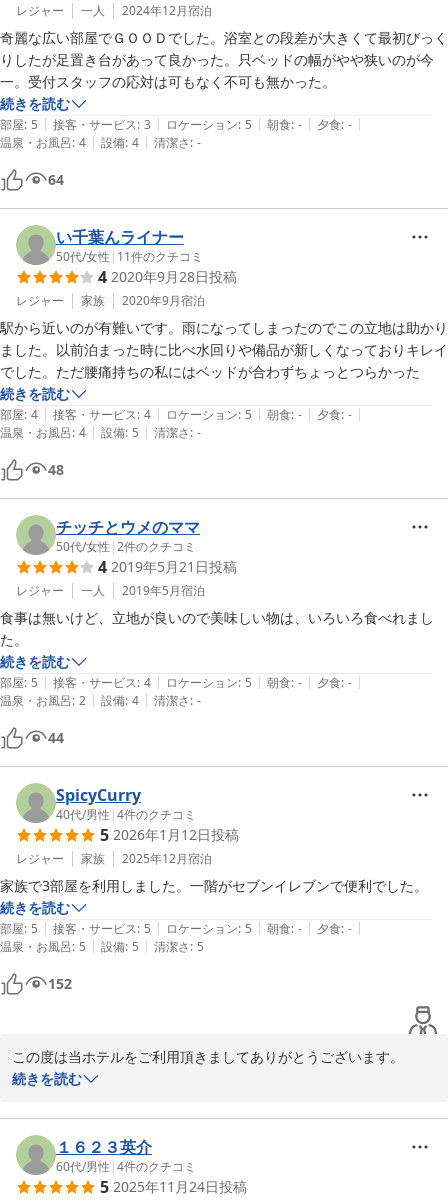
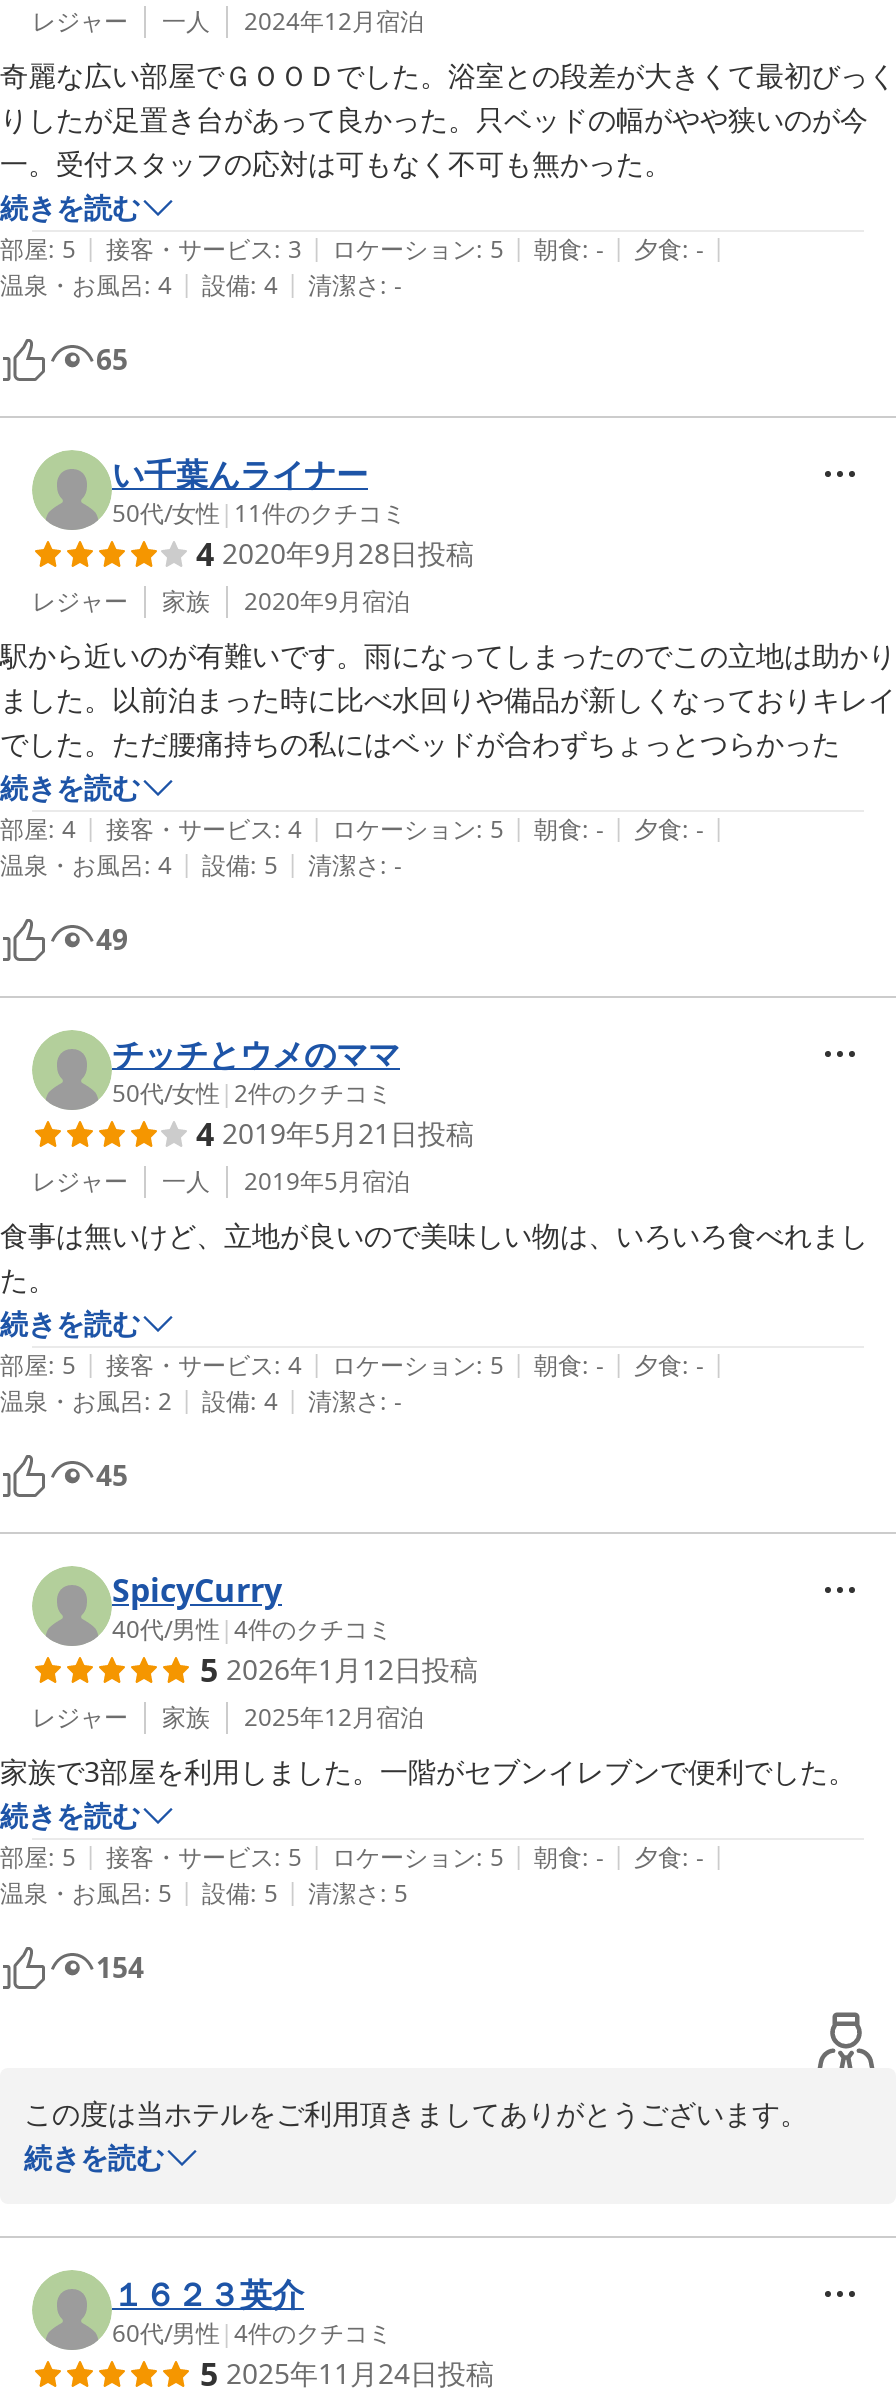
- 64
+ 65

- 48
+ 49

- 44
+ 45

- 152
+ 154
